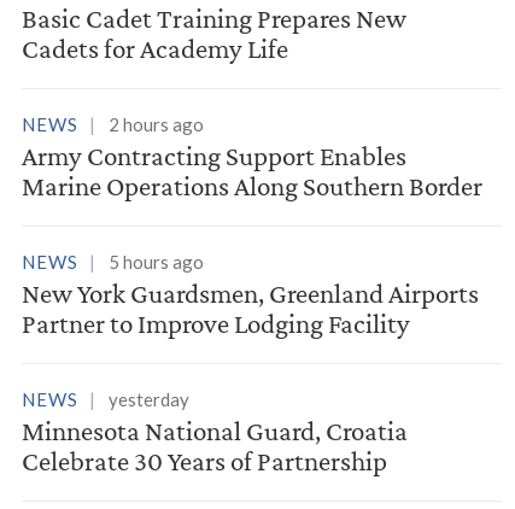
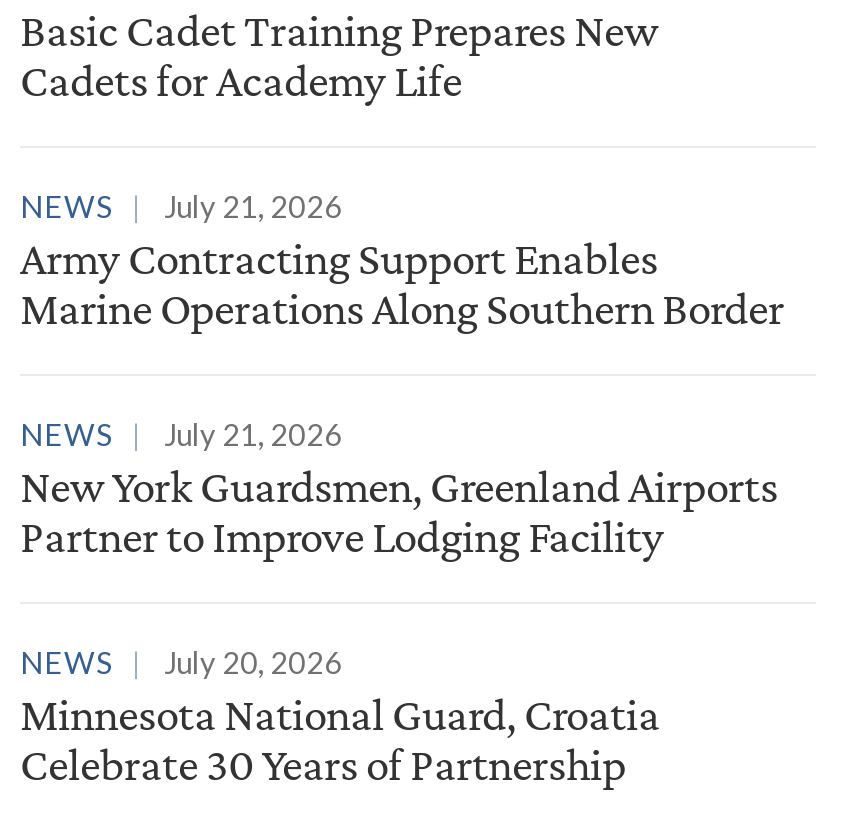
- NEWS 2 hours ago
+ NEWS July 21, 2026

- NEWS 5 hours ago
+ NEWS July 21, 2026

- yesterday
+ July 20, 2026
